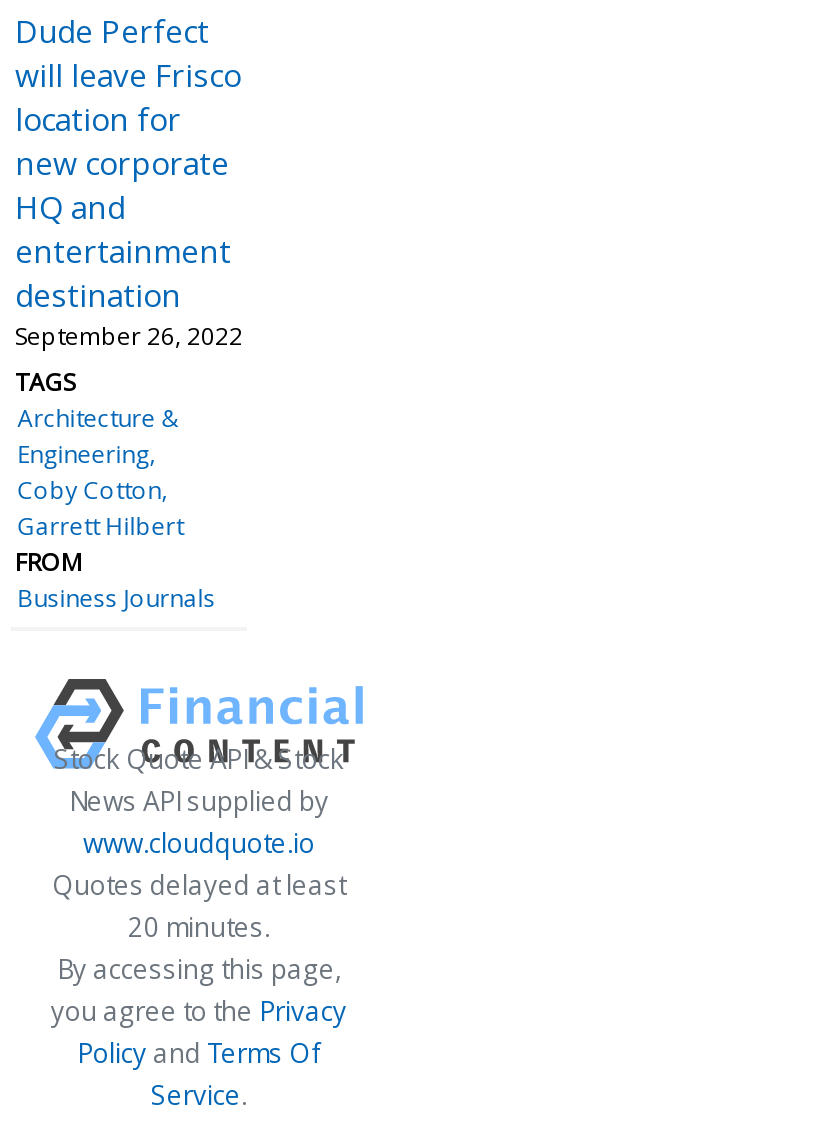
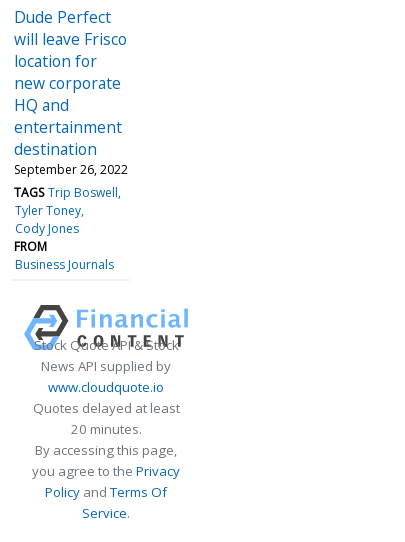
- TAGS
- Architecture &
- Engineering
- Coby Cotton
- Garrett Hilbert
+ TAGS Trip Boswell
+ Tyler Toney
+ Cody Jones
